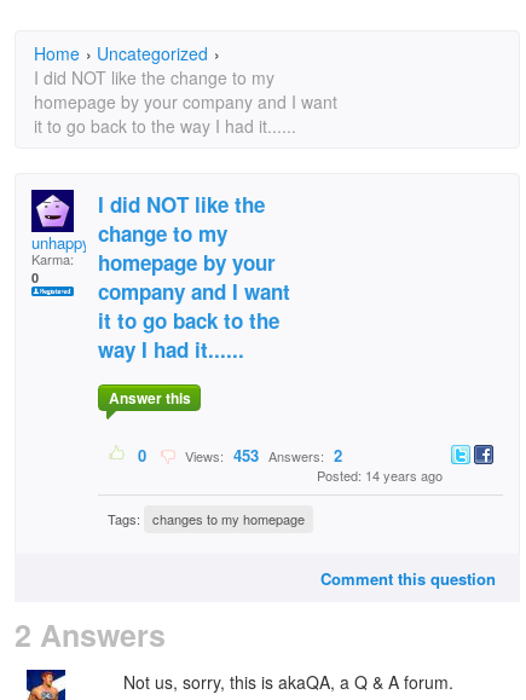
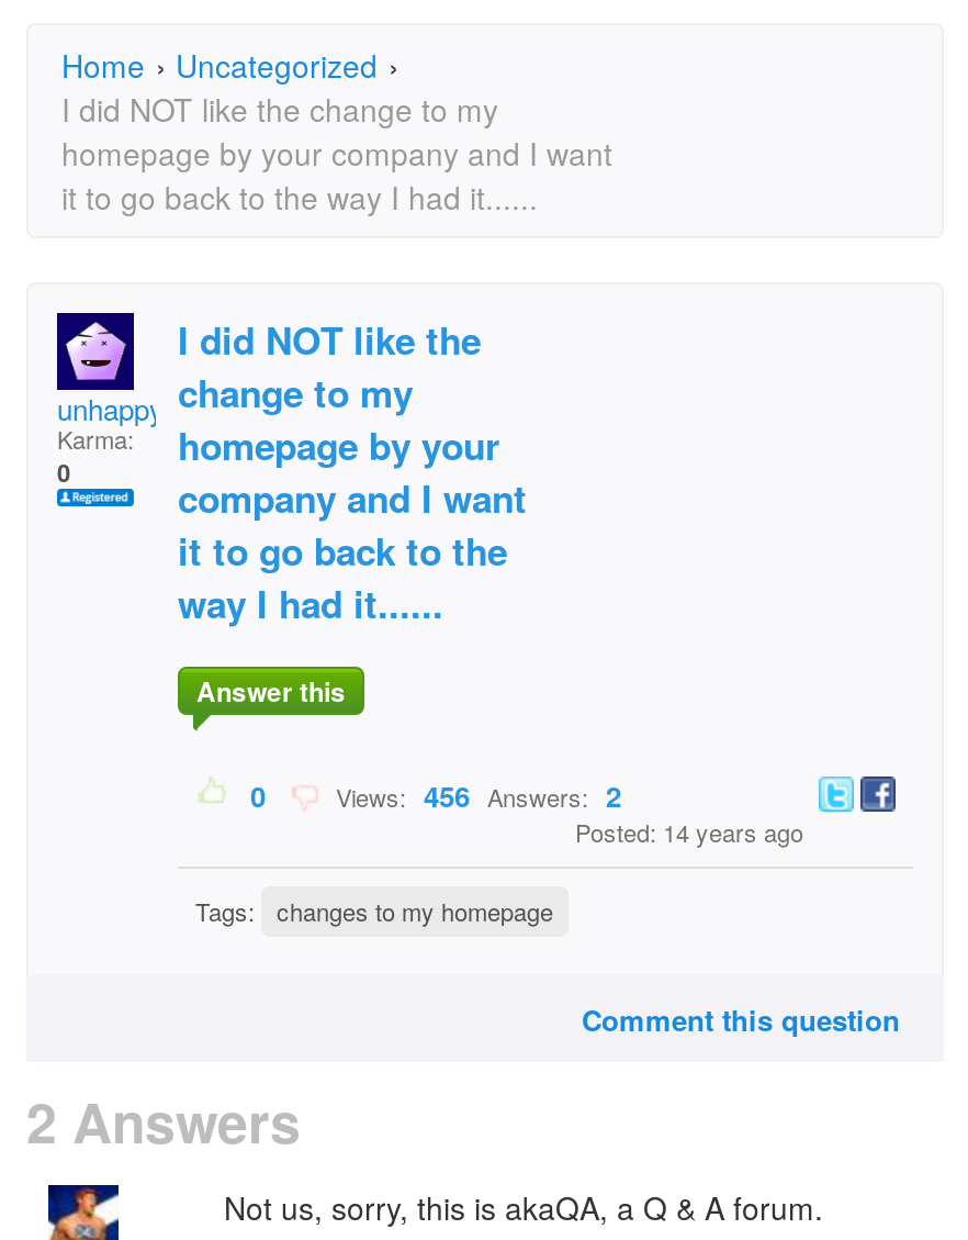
- Views: 453 Answers: 2
+ Views: 456 Answers: 2
